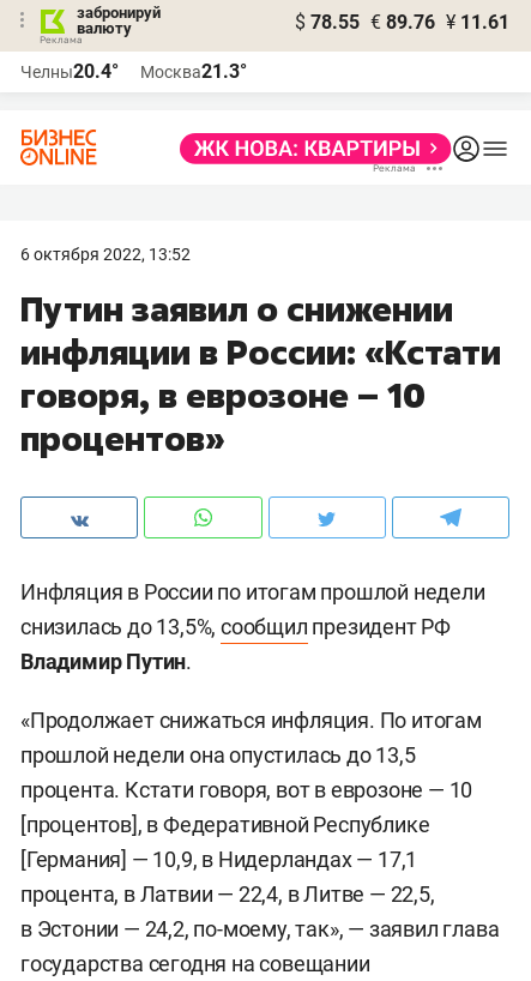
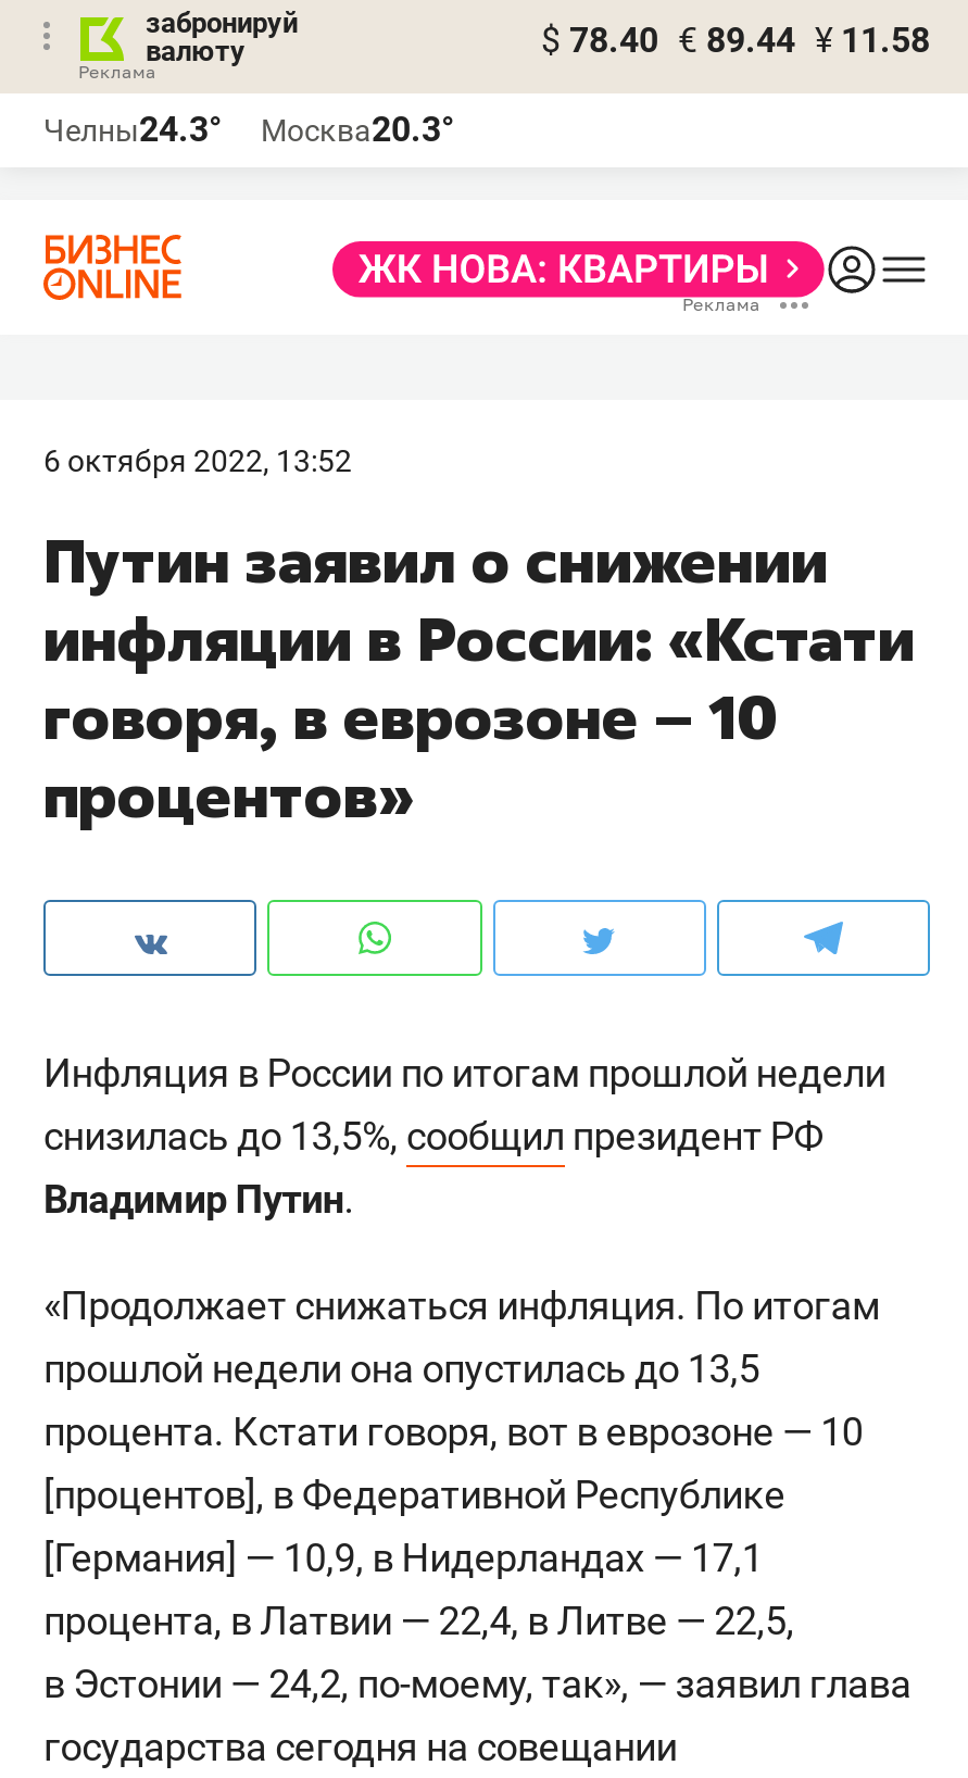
- $ 78.55 € 89.76 ¥ 11.61
+ $ 78.40 € 89.44 ¥ 11.58

- Челны20.4°
+ Челны24.3°

- Москва21.3°
+ Москва20.3°
